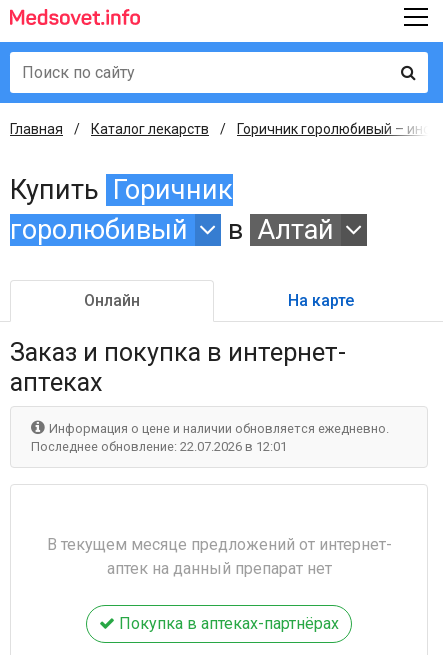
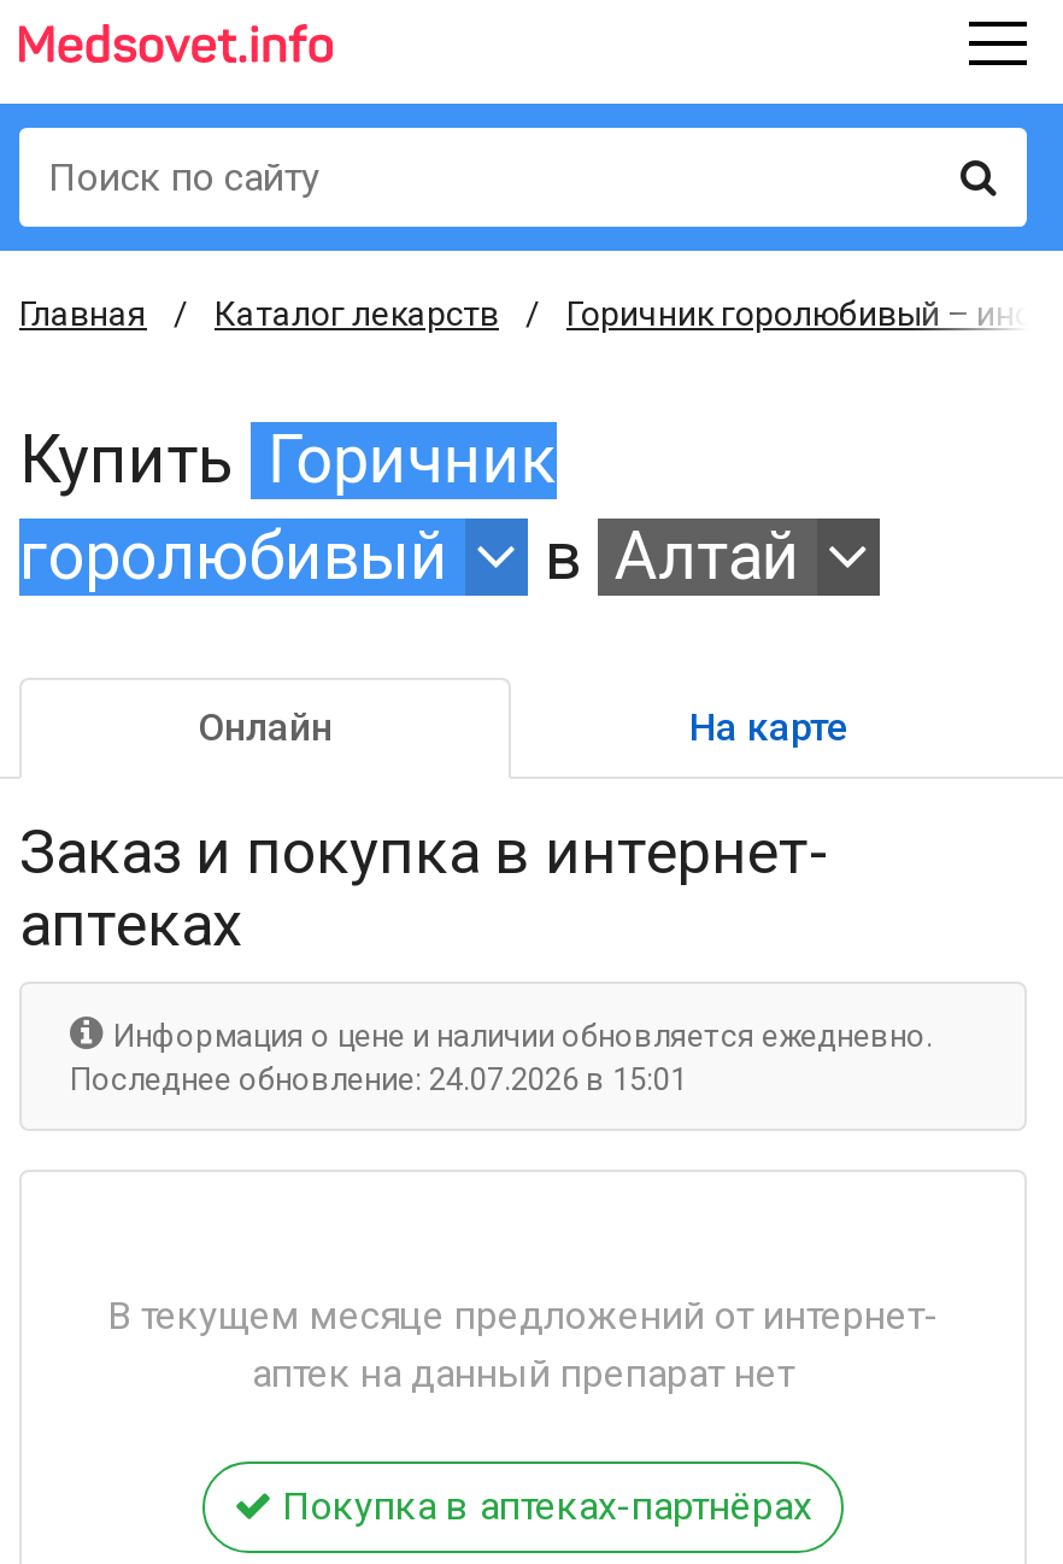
- Последнее обновление: 22.07.2026 в 12:01
+ Последнее обновление: 24.07.2026 в 15:01
